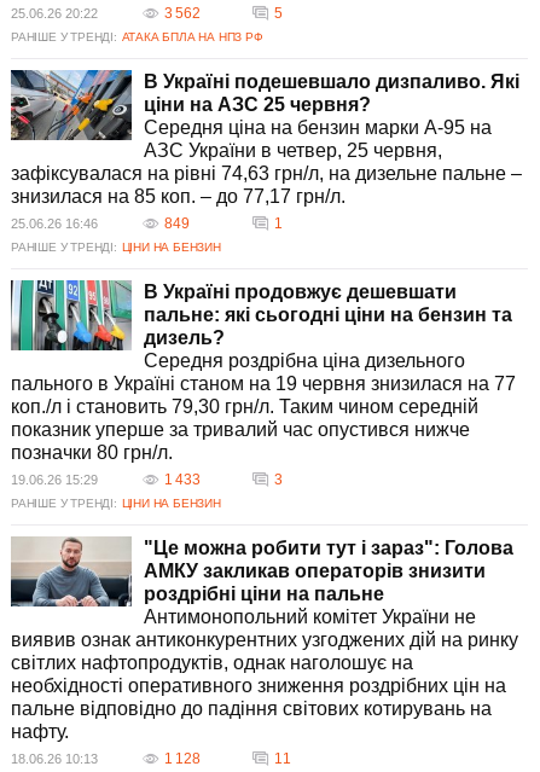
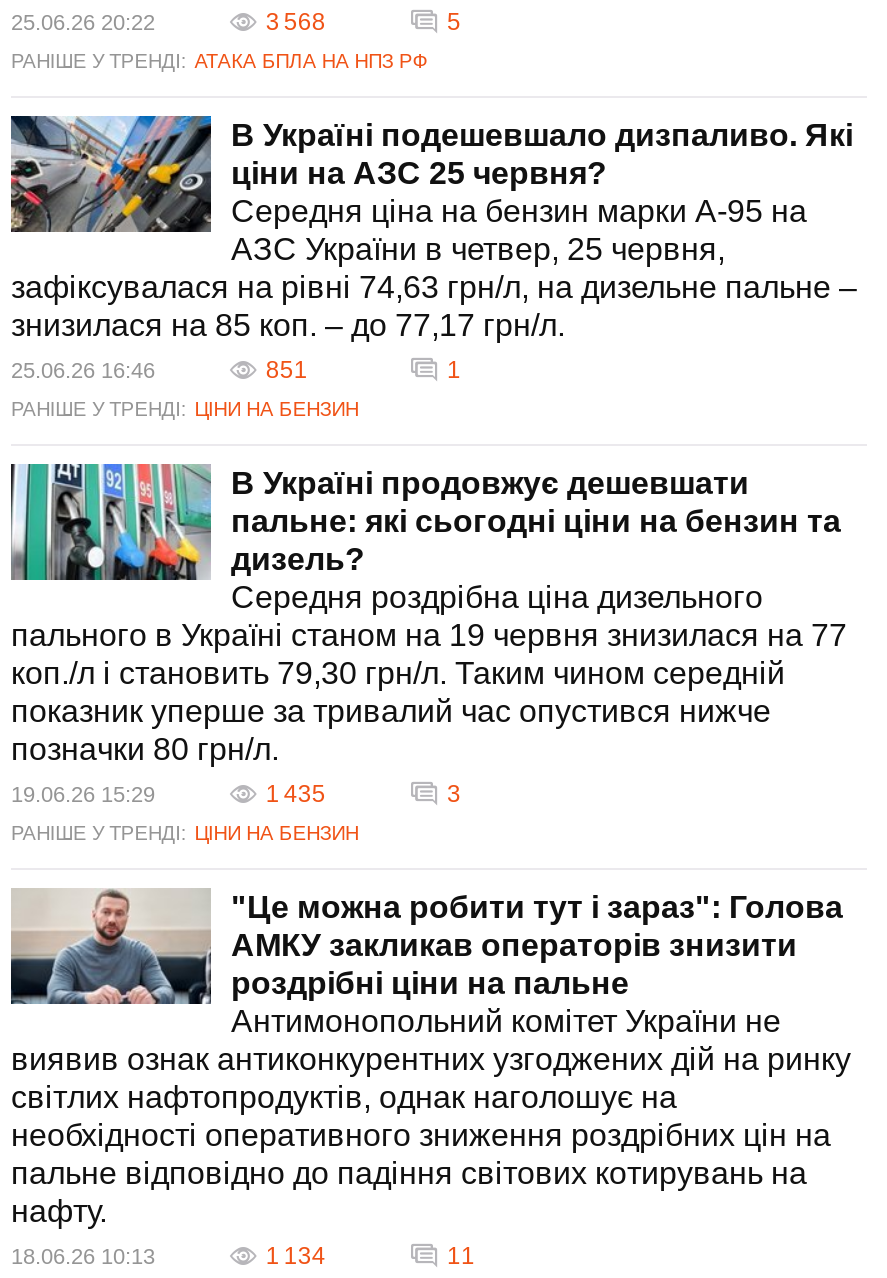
- 3 562
+ 3 568

- 849
+ 851

- 1 433
+ 1 435

- 1 128
+ 1 134
